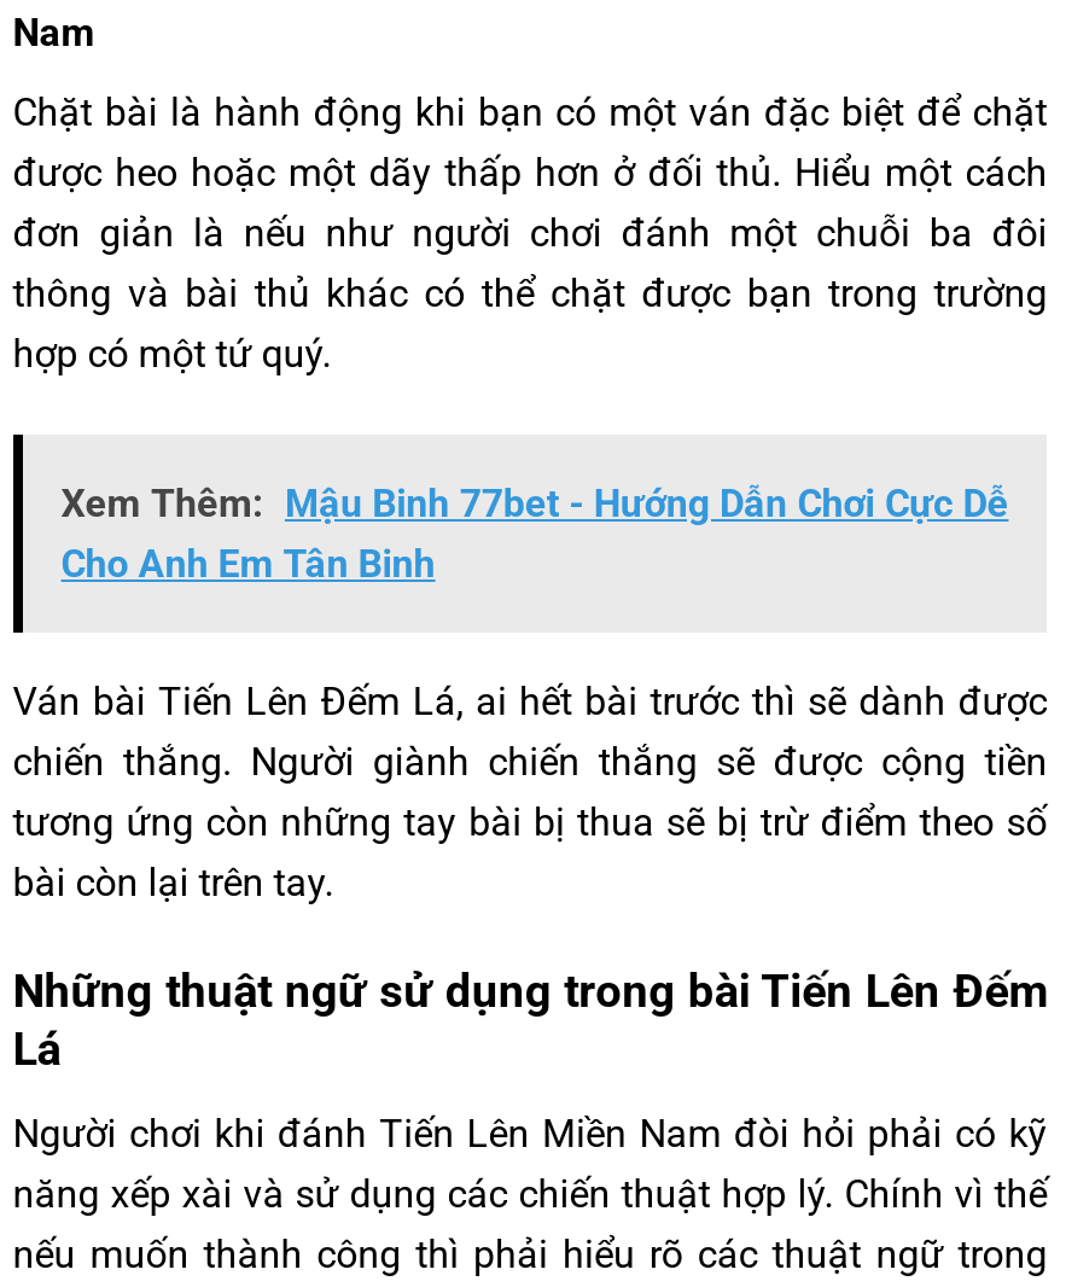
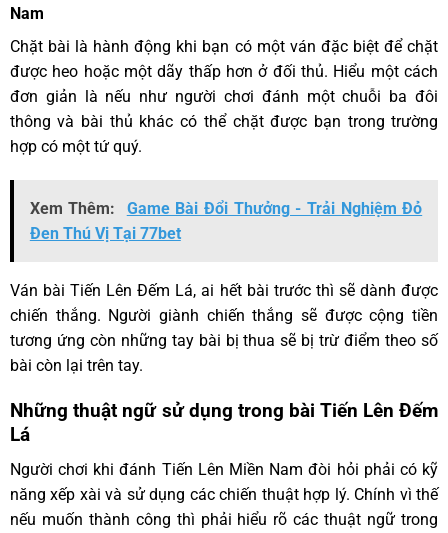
- Xem Thêm: Mậu Binh 77bet - Hướng Dẫn Chơi Cực Dễ
- Cho Anh Em Tân Binh
+ Xem Thêm: Game Bài Đổi Thưởng - Trải Nghiệm Đỏ
+ Đen Thú Vị Tại 77bet
